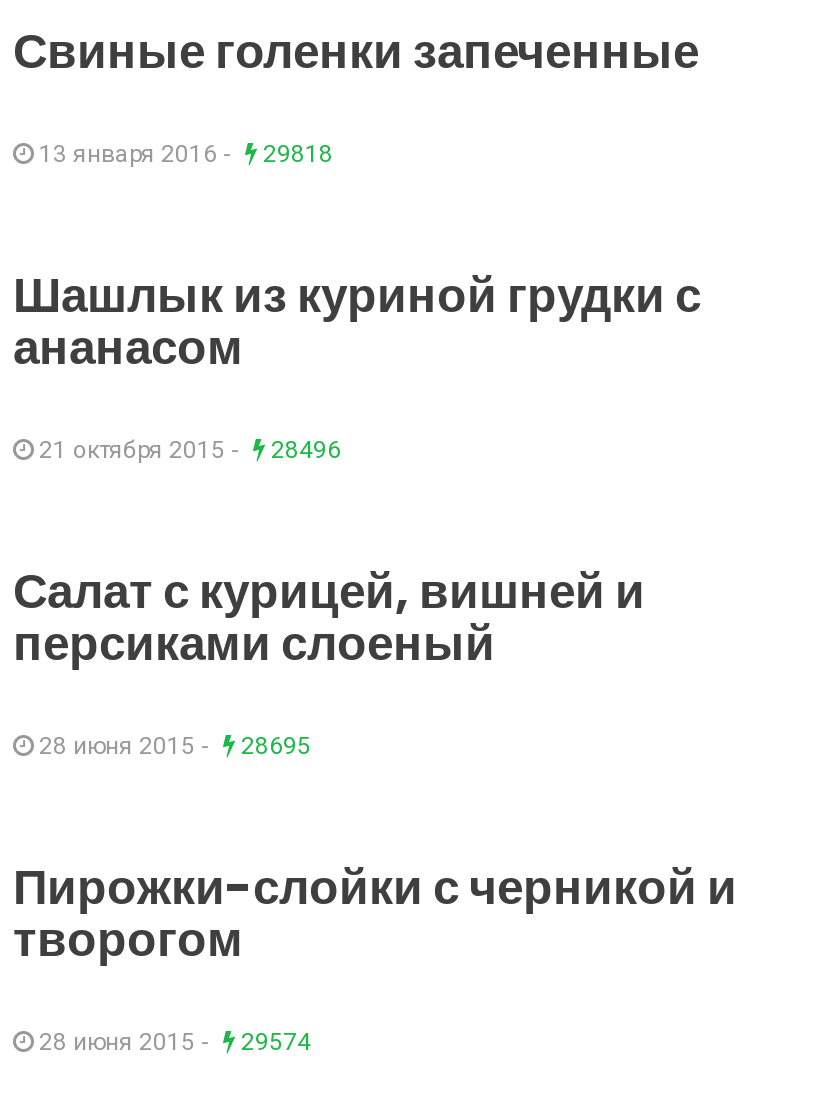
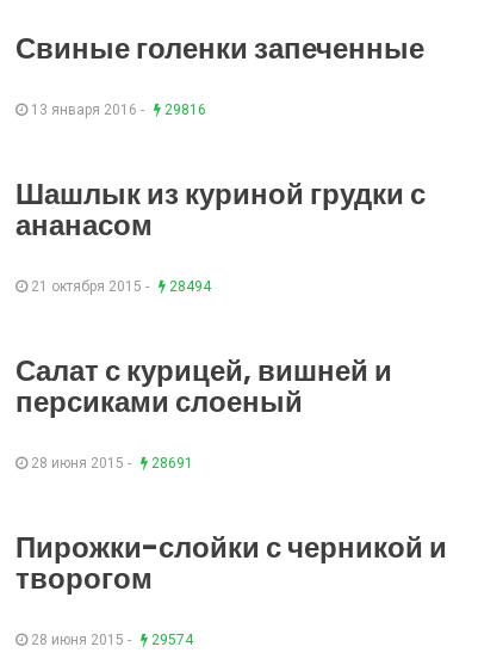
- 13 января 2016 - 29818
+ 13 января 2016 - 29816

- 21 октября 2015 - 28496
+ 21 октября 2015 - 28494

- 28 июня 2015 - 28695
+ 28 июня 2015 - 28691
